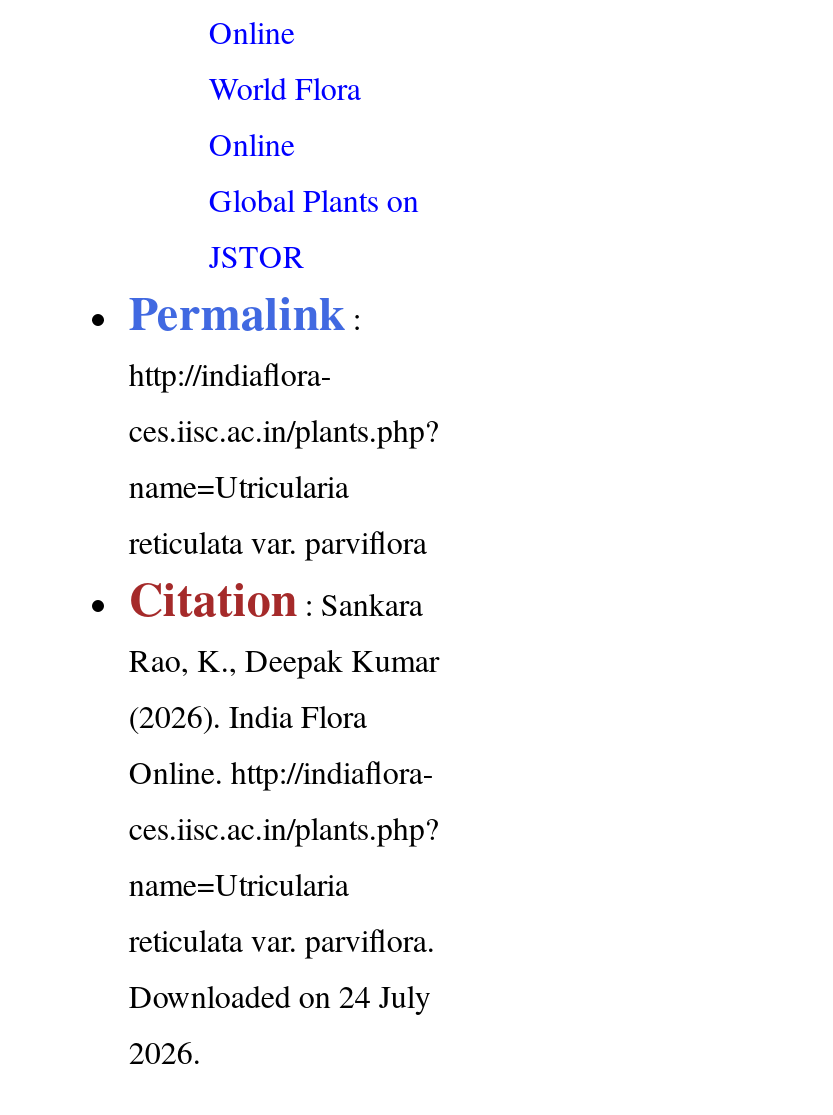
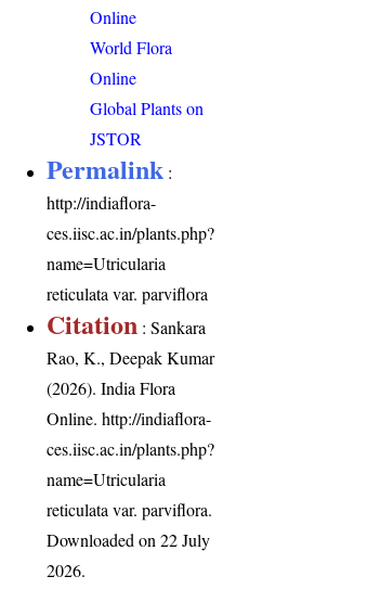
- Downloaded on 24 July
+ Downloaded on 22 July
